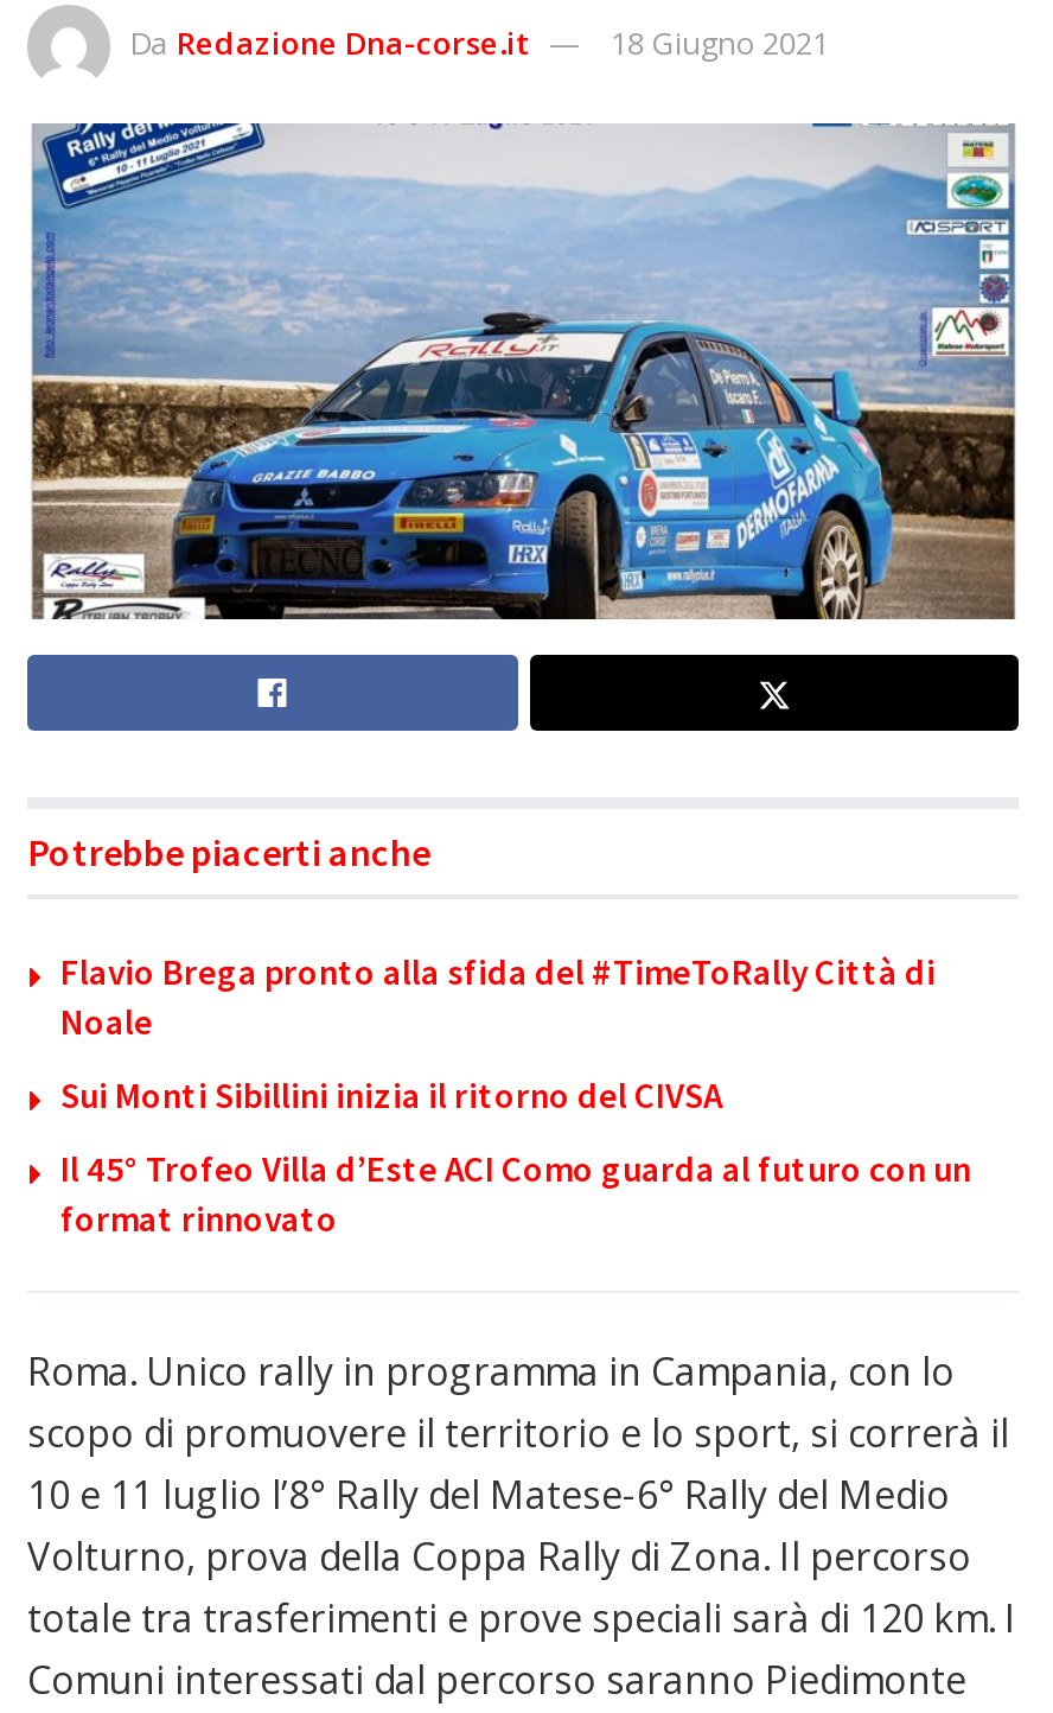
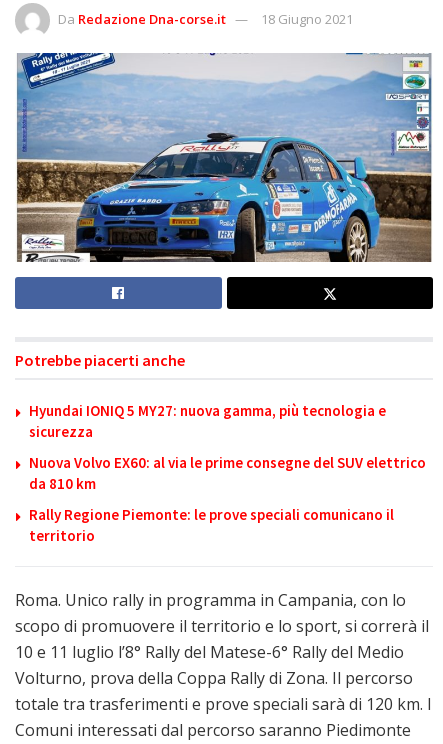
- Flavio Brega pronto alla sfida del #TimeToRally Città di
- Noale
+ Hyundai IONIQ 5 MY27: nuova gamma, più tecnologia e
+ sicurezza

- Sui Monti Sibillini inizia il ritorno del CIVSA
+ Nuova Volvo EX60: al via le prime consegne del SUV elettrico
+ da 810 km

- Il 45° Trofeo Villa d’Este ACI Como guarda al futuro con un
- format rinnovato
+ Rally Regione Piemonte: le prove speciali comunicano il
+ territorio
